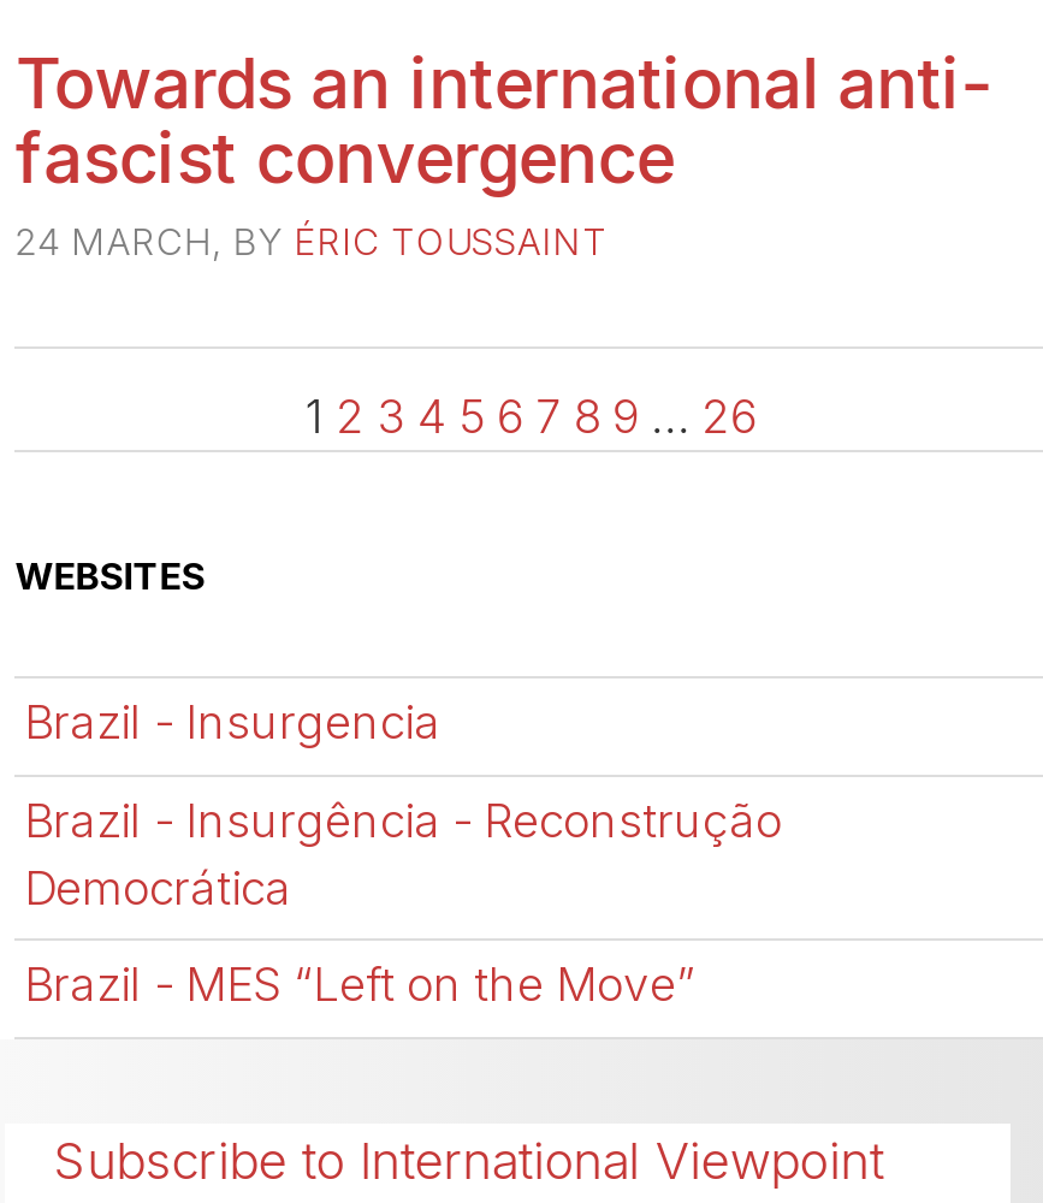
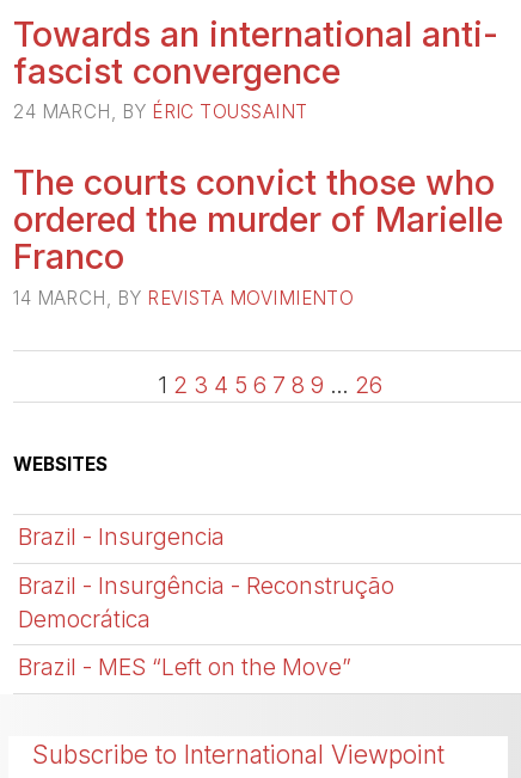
+ The courts convict those who
+ ordered the murder of Marielle
+ Franco
+ 14 MARCH, BY REVISTA MOVIMIENTO
